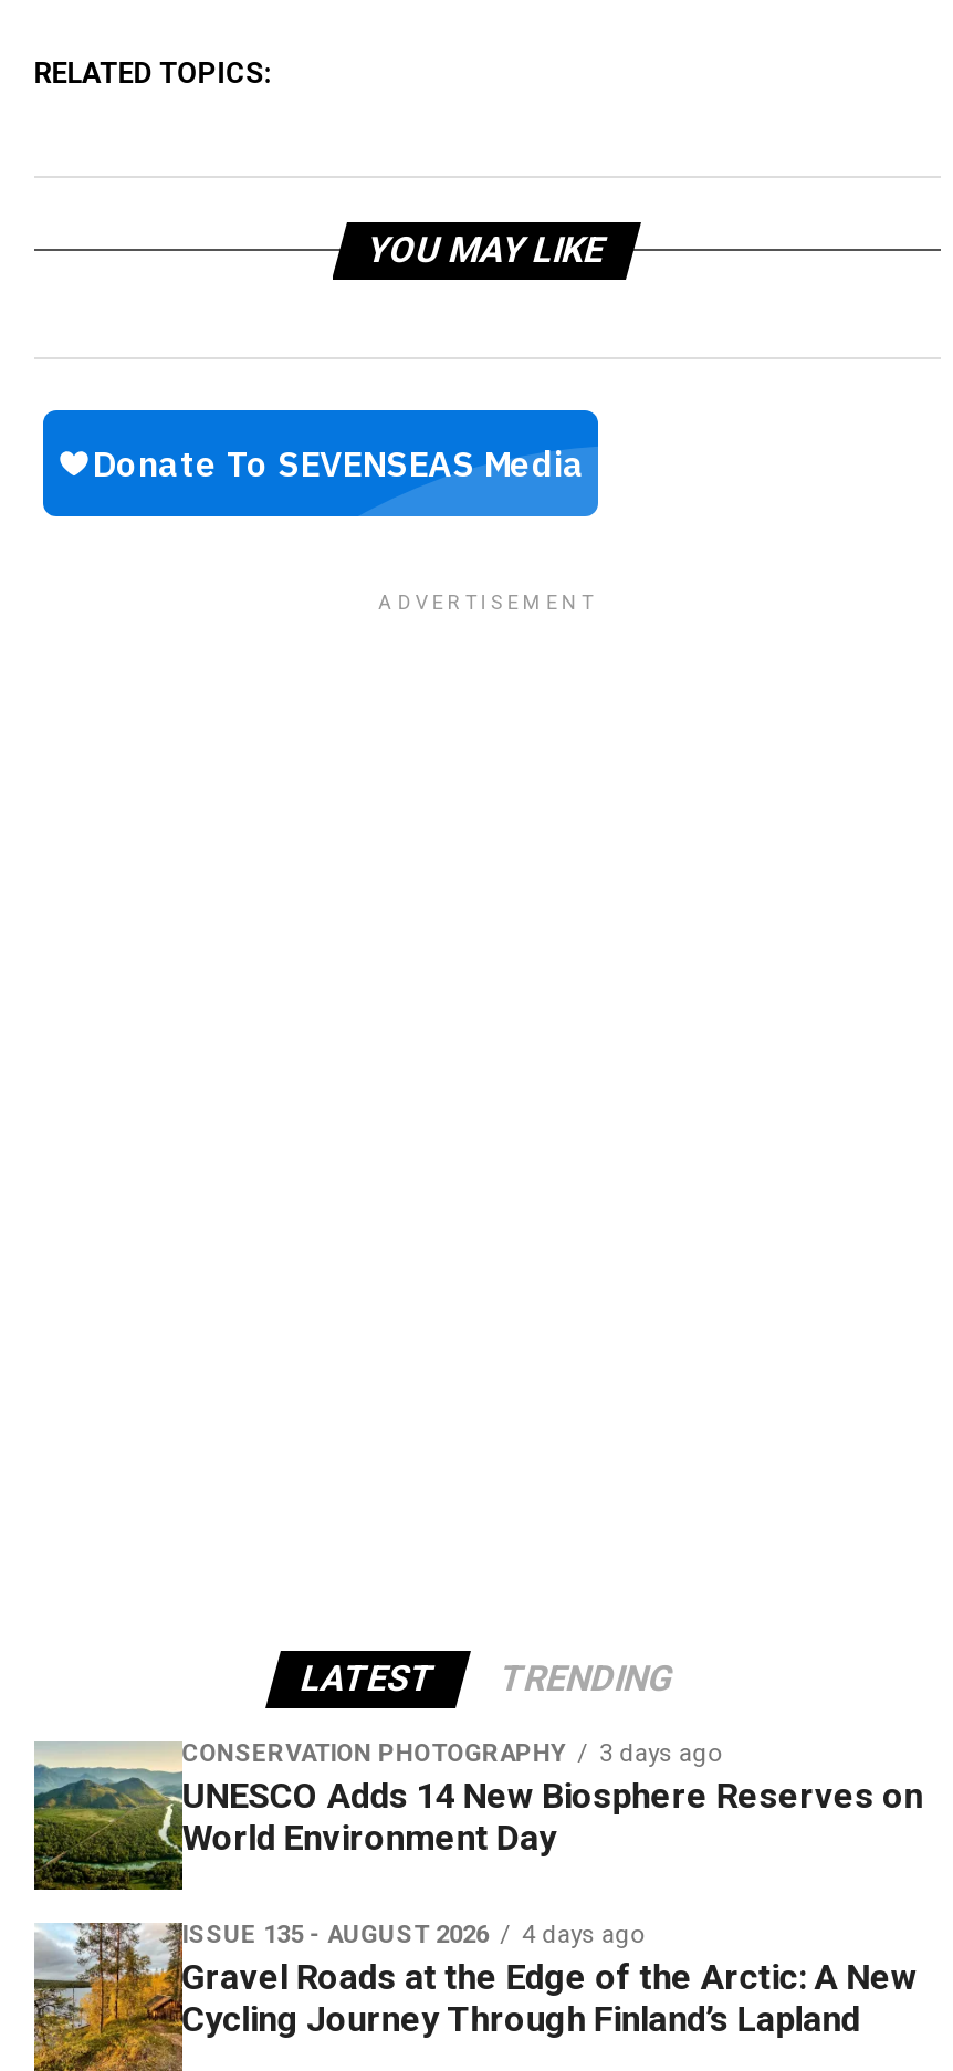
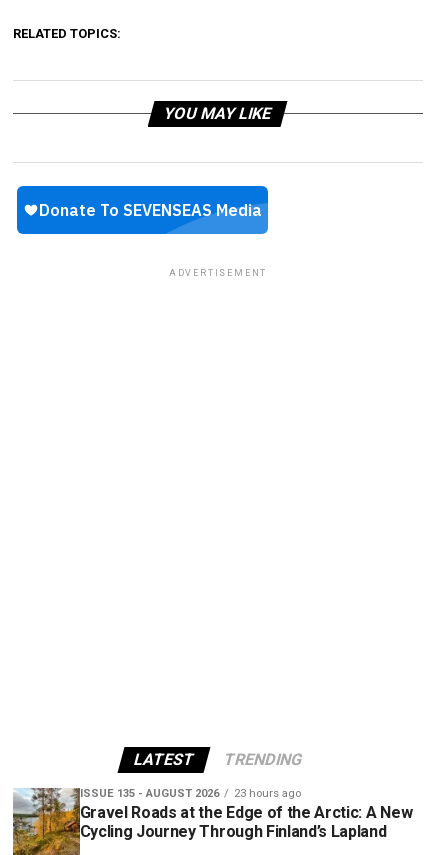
- [image]
- CONSERVATION PHOTOGRAPHY
- 3 days ago
- UNESCO Adds 14 New Biosphere Reserves on
- World Environment Day

- ISSUE 135 - AUGUST 2026 4 days ago
+ ISSUE 135 - AUGUST 2026 23 hours ago
